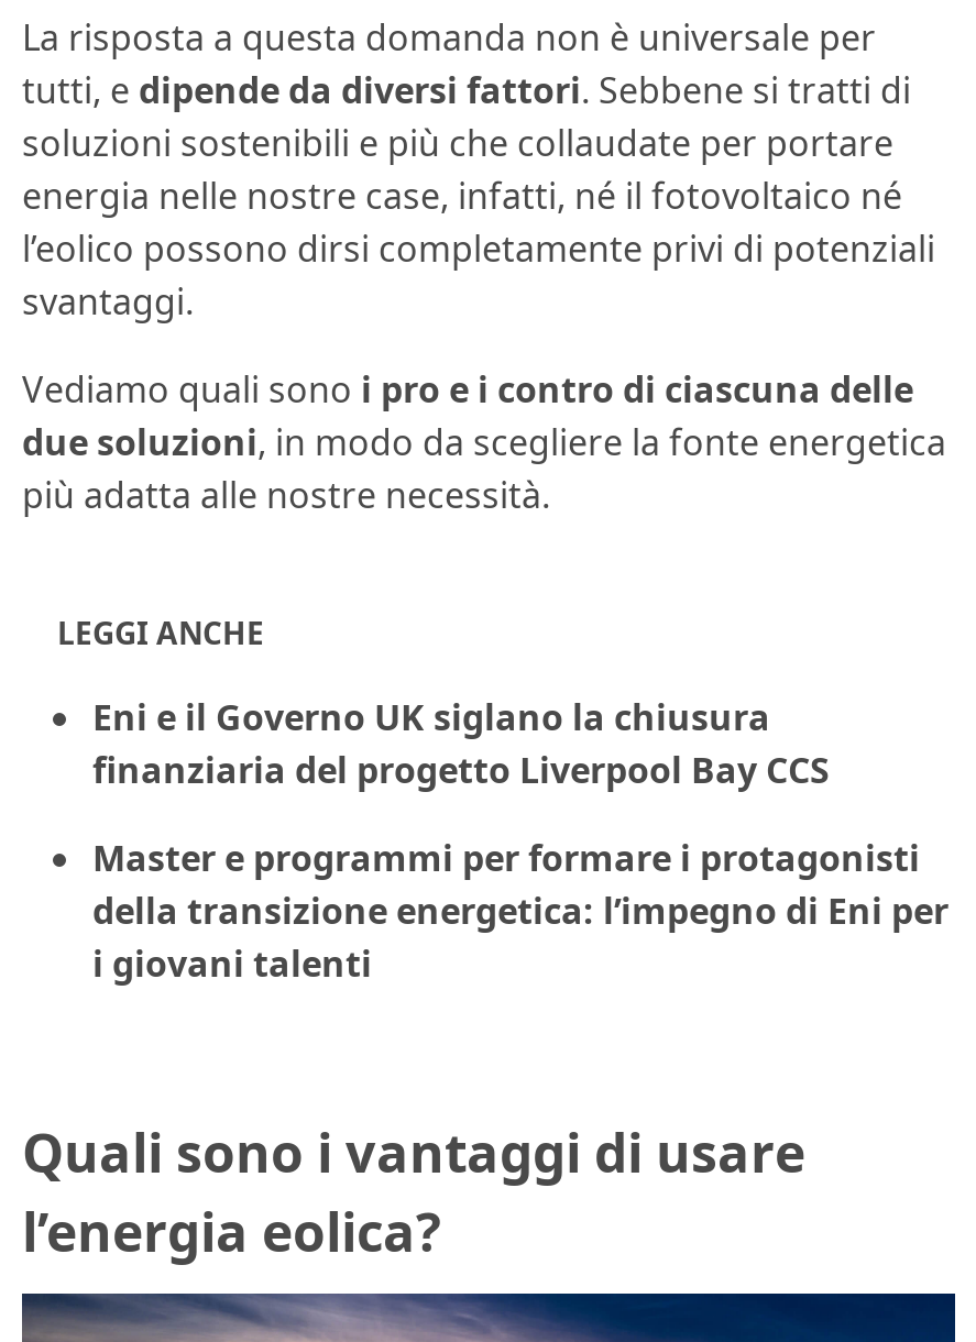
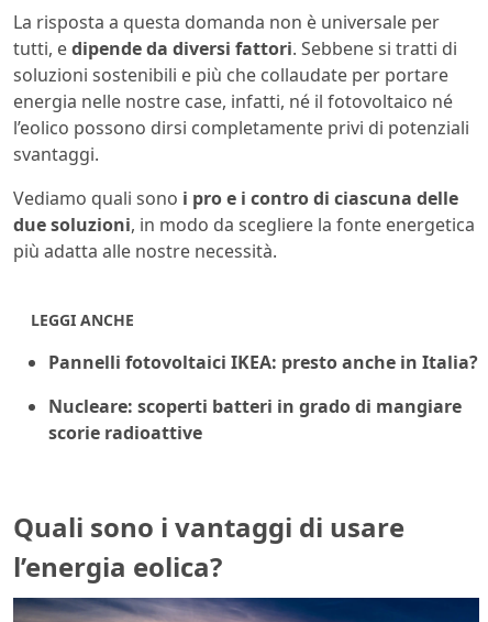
- Eni e il Governo UK siglano la chiusura
- finanziaria del progetto Liverpool Bay CCS
+ Pannelli fotovoltaici IKEA: presto anche in Italia?

- Master e programmi per formare i protagonisti
- della transizione energetica: l’impegno di Eni per
- i giovani talenti
+ Nucleare: scoperti batteri in grado di mangiare
+ scorie radioattive
